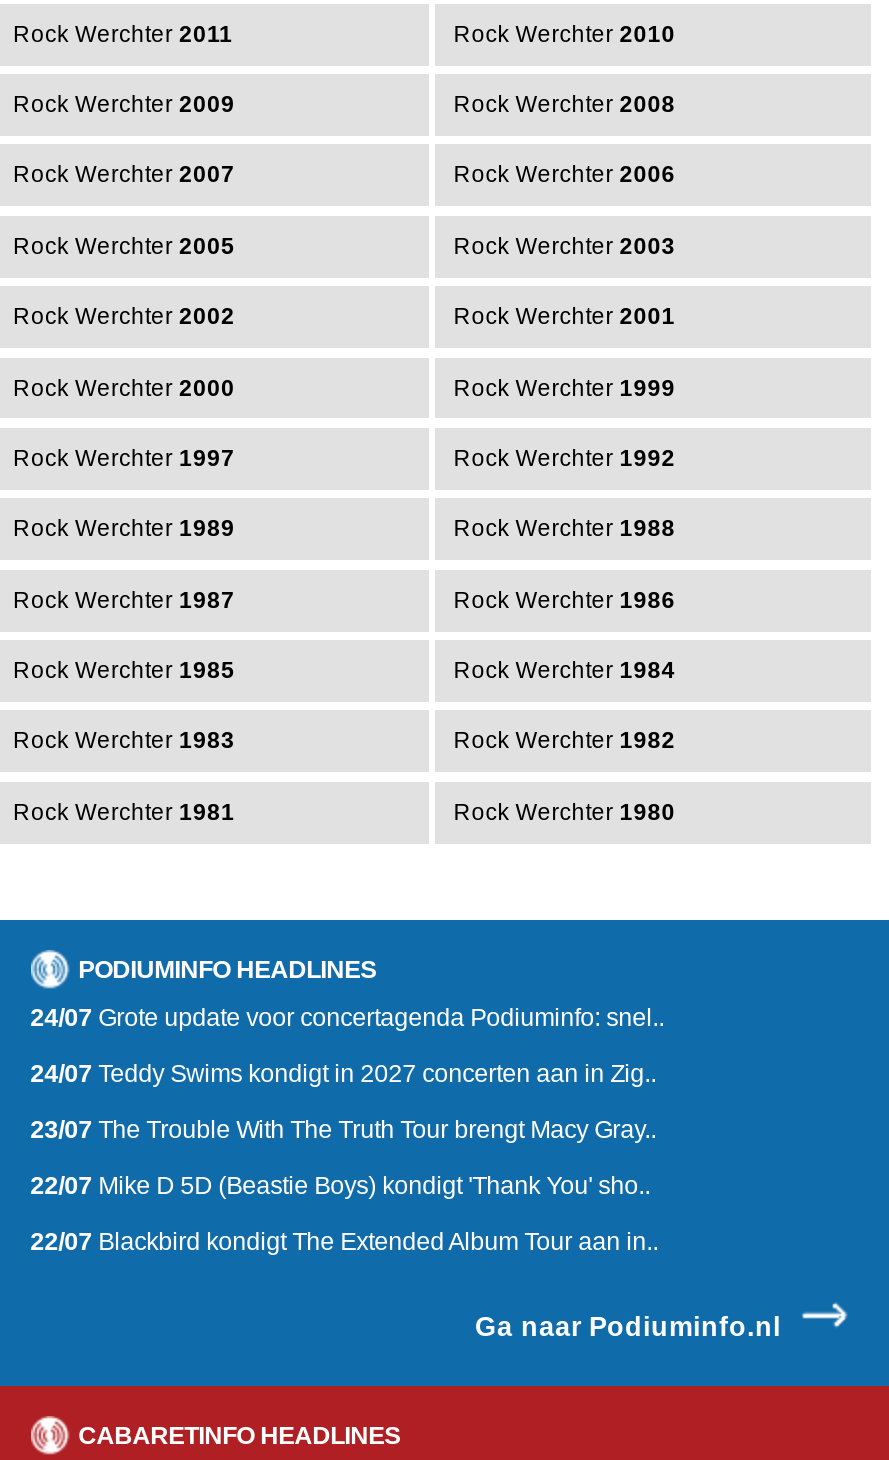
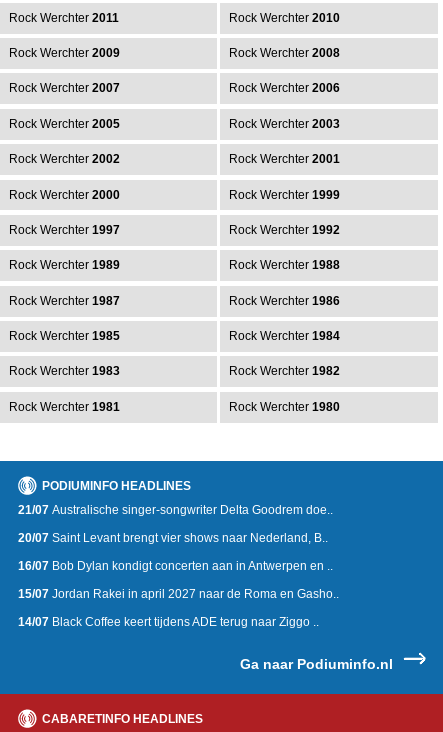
- 24/07 Grote update voor concertagenda Podiuminfo: snel..
+ 21/07 Australische singer-songwriter Delta Goodrem doe..

- 24/07 Teddy Swims kondigt in 2027 concerten aan in Zig..
+ 20/07 Saint Levant brengt vier shows naar Nederland, B..

- 23/07 The Trouble With The Truth Tour brengt Macy Gray..
+ 16/07 Bob Dylan kondigt concerten aan in Antwerpen en ..

- 22/07 Mike D 5D (Beastie Boys) kondigt 'Thank You' sho..
+ 15/07 Jordan Rakei in april 2027 naar de Roma en Gasho..

- 22/07 Blackbird kondigt The Extended Album Tour aan in..
+ 14/07 Black Coffee keert tijdens ADE terug naar Ziggo ..
